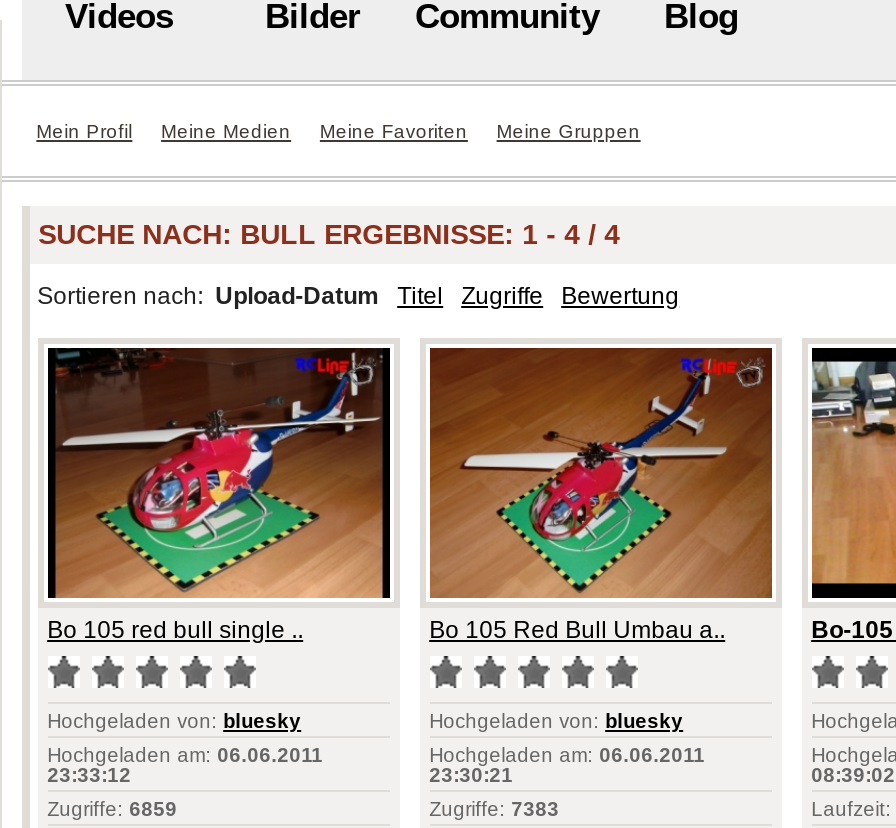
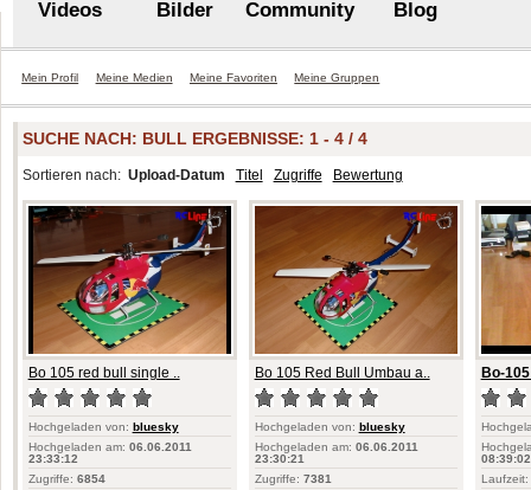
- Zugriffe: 6859
+ Zugriffe: 6854

- Zugriffe: 7383
+ Zugriffe: 7381
